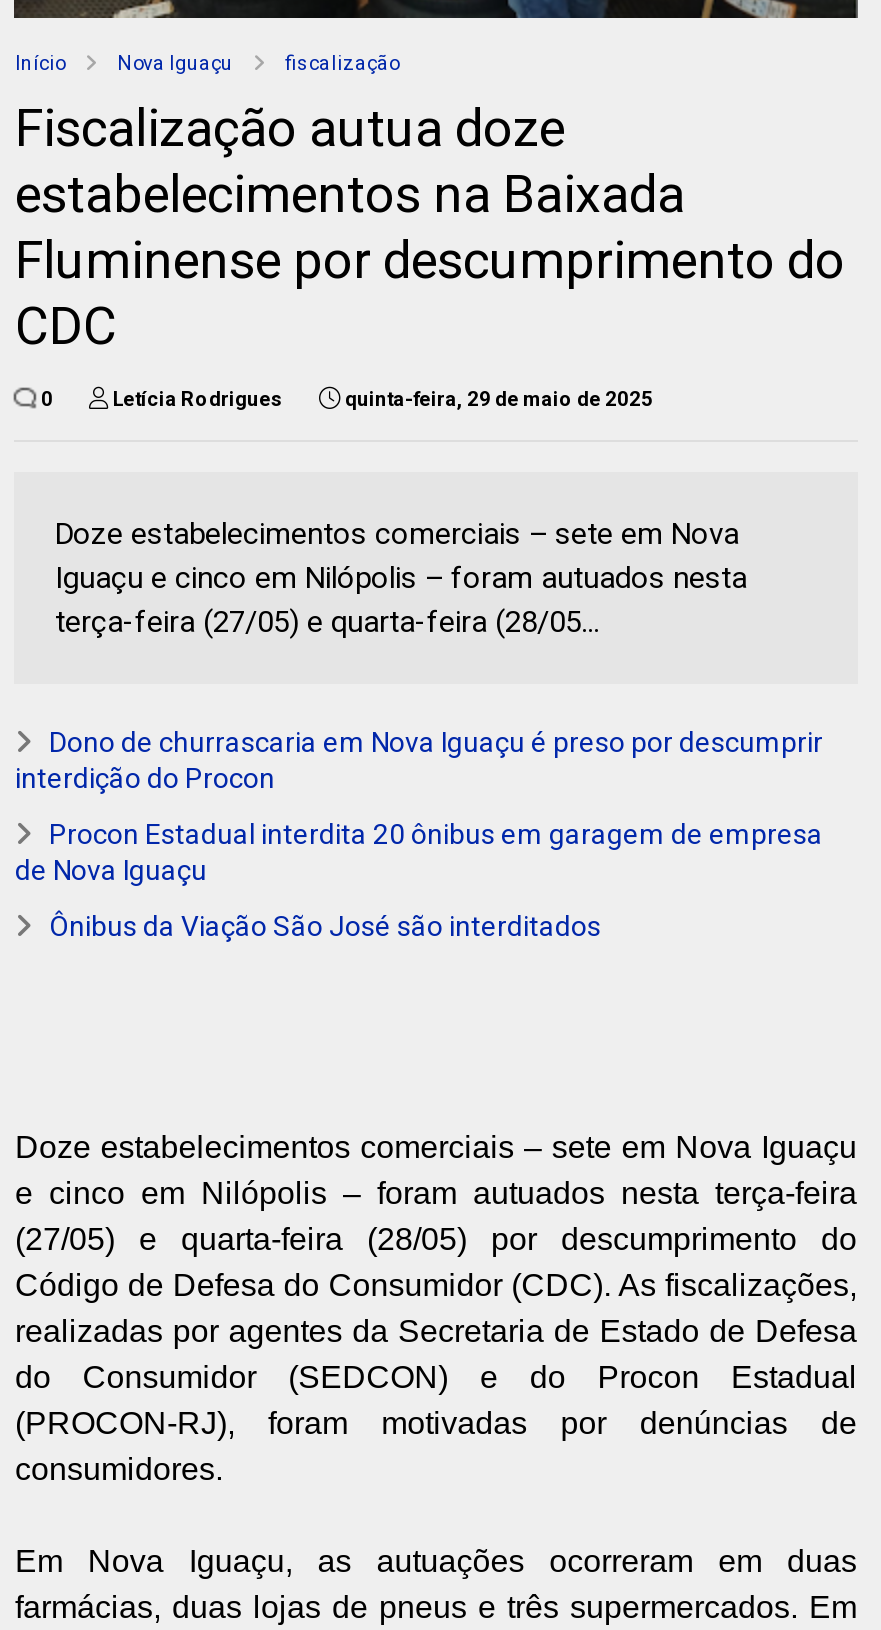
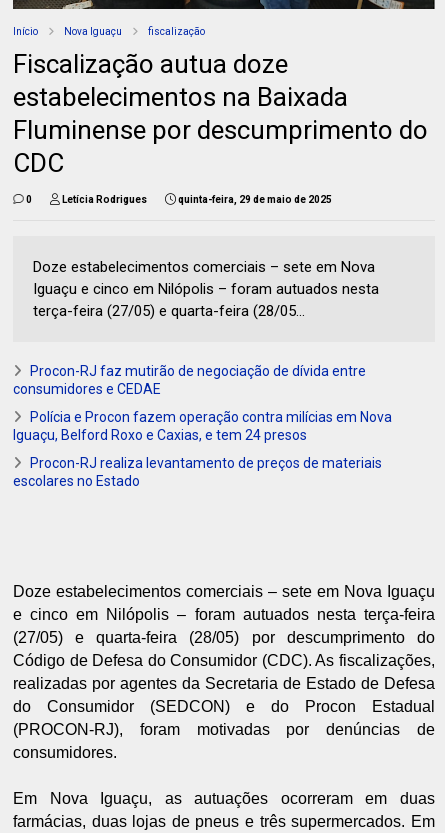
- Dono de churrascaria em Nova Iguaçu é preso por descumprir
- interdição do Procon
+ Procon-RJ faz mutirão de negociação de dívida entre
+ consumidores e CEDAE

- Procon Estadual interdita 20 ônibus em garagem de empresa
- de Nova Iguaçu
+ Polícia e Procon fazem operação contra milícias em Nova
+ Iguaçu, Belford Roxo e Caxias, e tem 24 presos

- Ônibus da Viação São José são interditados
+ Procon-RJ realiza levantamento de preços de materiais
+ escolares no Estado
